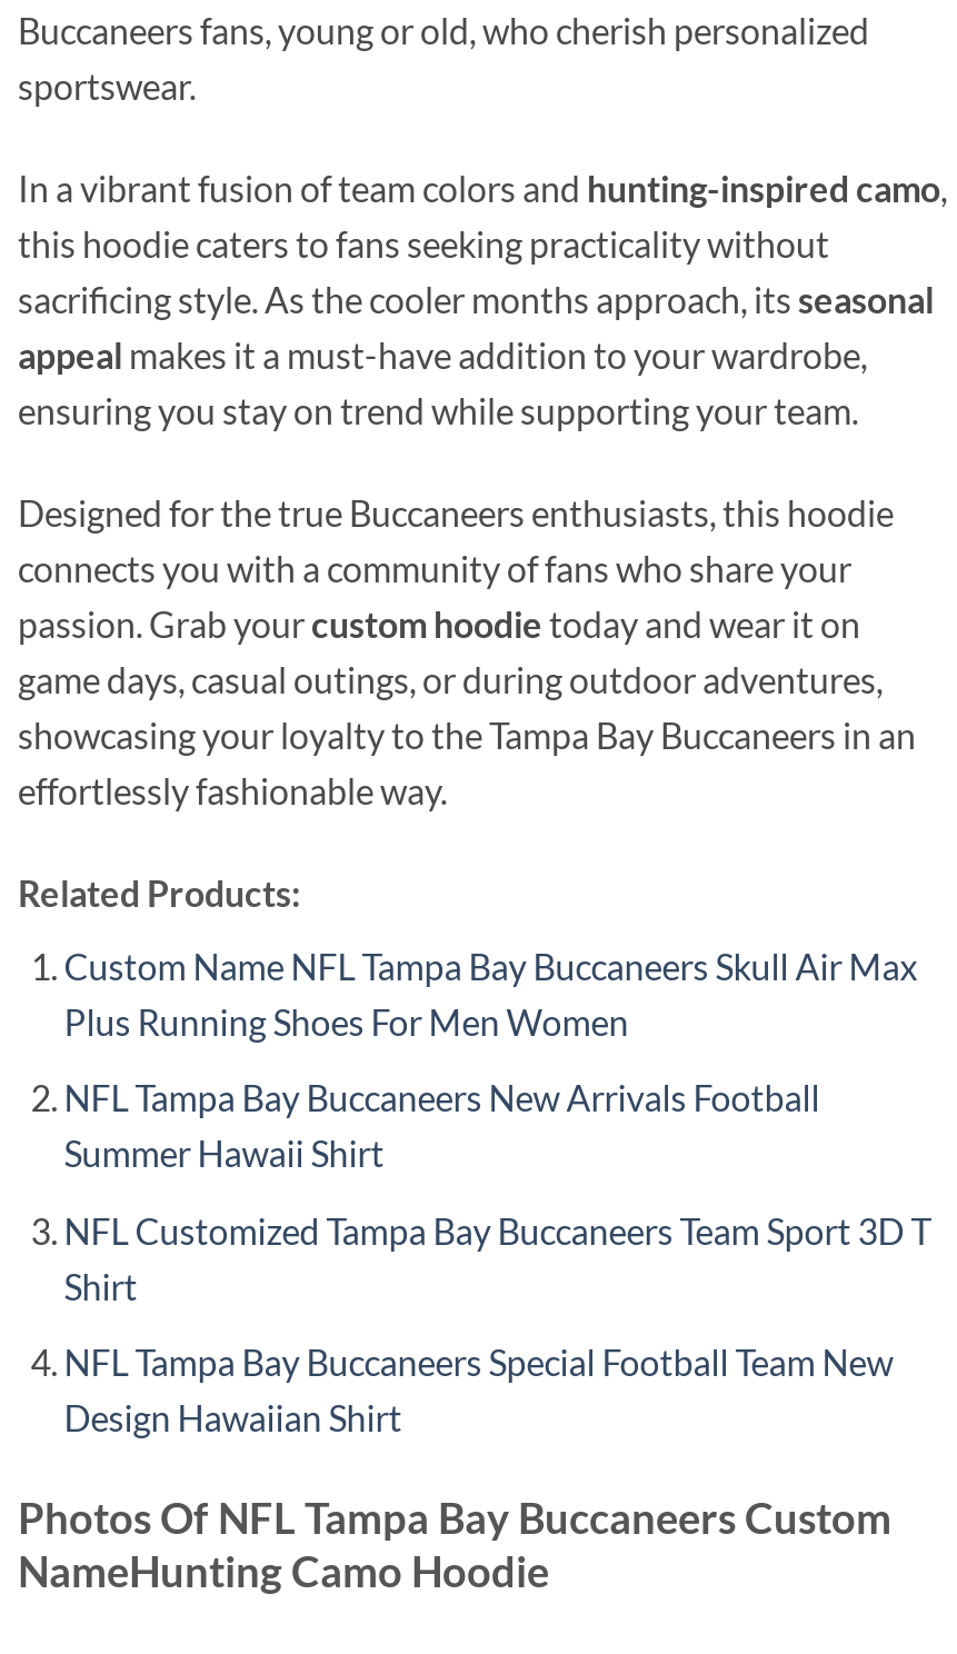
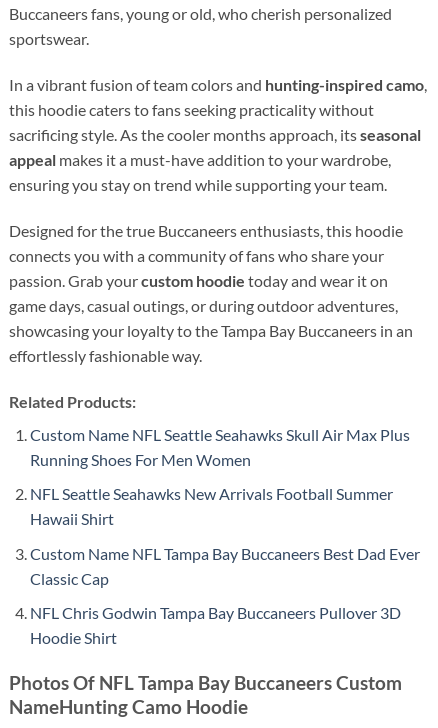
- Custom Name NFL Tampa Bay Buccaneers Skull Air Max
- Plus Running Shoes For Men Women
+ Custom Name NFL Seattle Seahawks Skull Air Max Plus
+ Running Shoes For Men Women

- NFL Tampa Bay Buccaneers New Arrivals Football
- Summer Hawaii Shirt
+ NFL Seattle Seahawks New Arrivals Football Summer
+ Hawaii Shirt

- NFL Customized Tampa Bay Buccaneers Team Sport 3D T
- Shirt
+ Custom Name NFL Tampa Bay Buccaneers Best Dad Ever
+ Classic Cap

- NFL Tampa Bay Buccaneers Special Football Team New
- Design Hawaiian Shirt
+ NFL Chris Godwin Tampa Bay Buccaneers Pullover 3D
+ Hoodie Shirt
